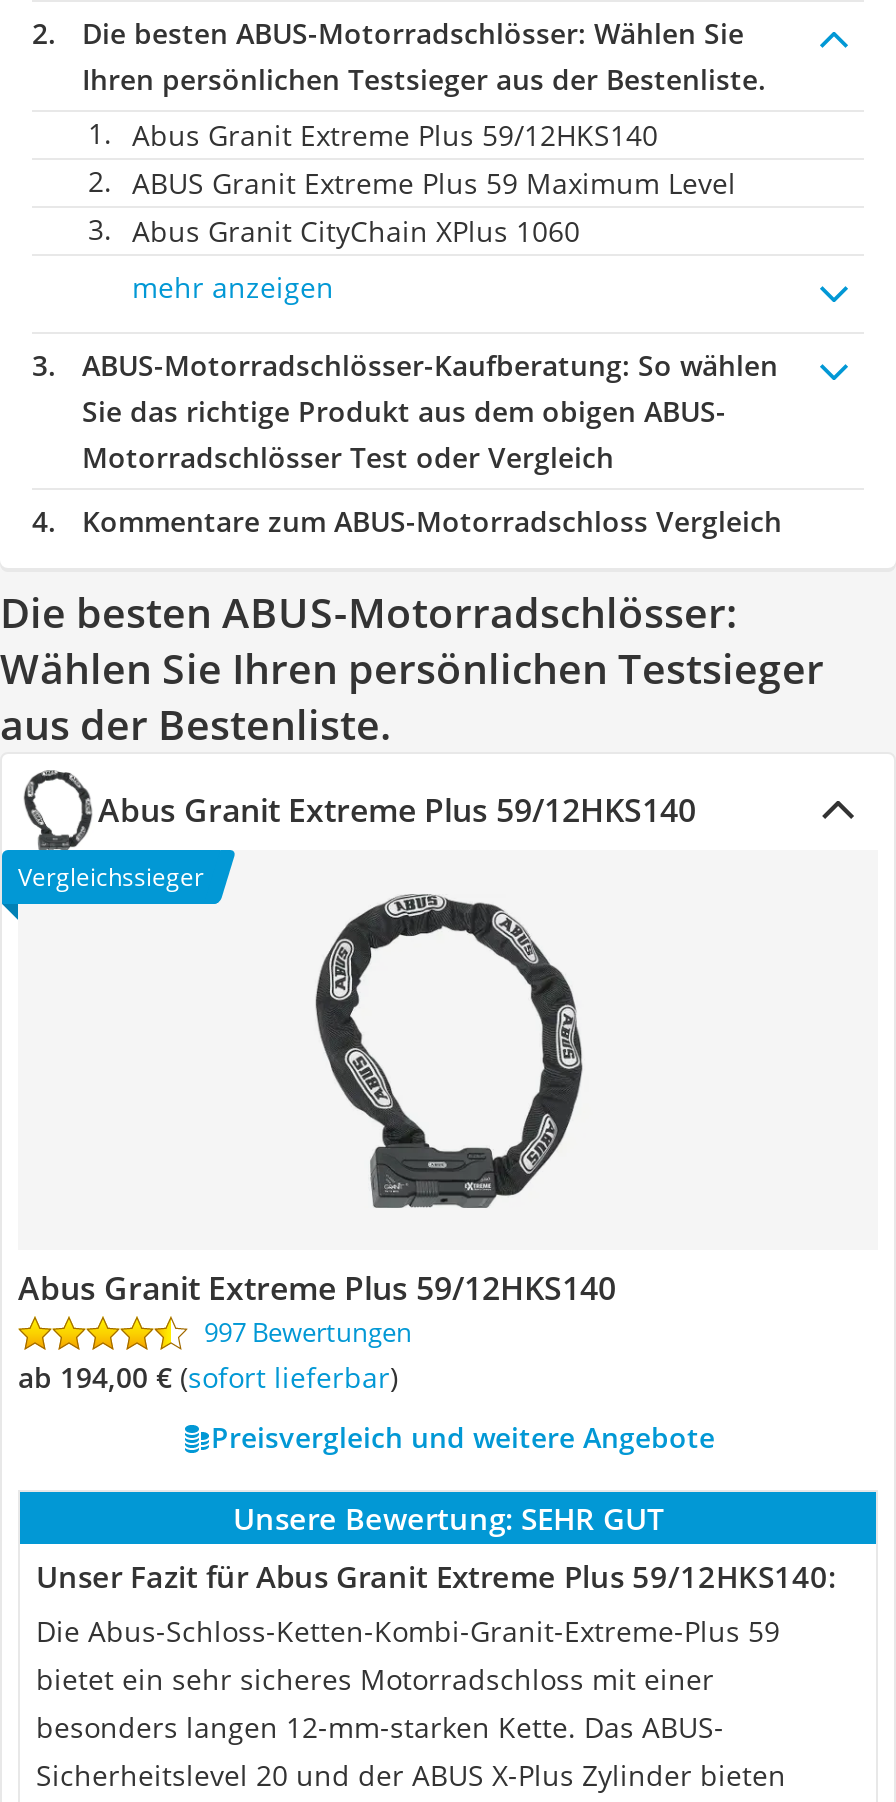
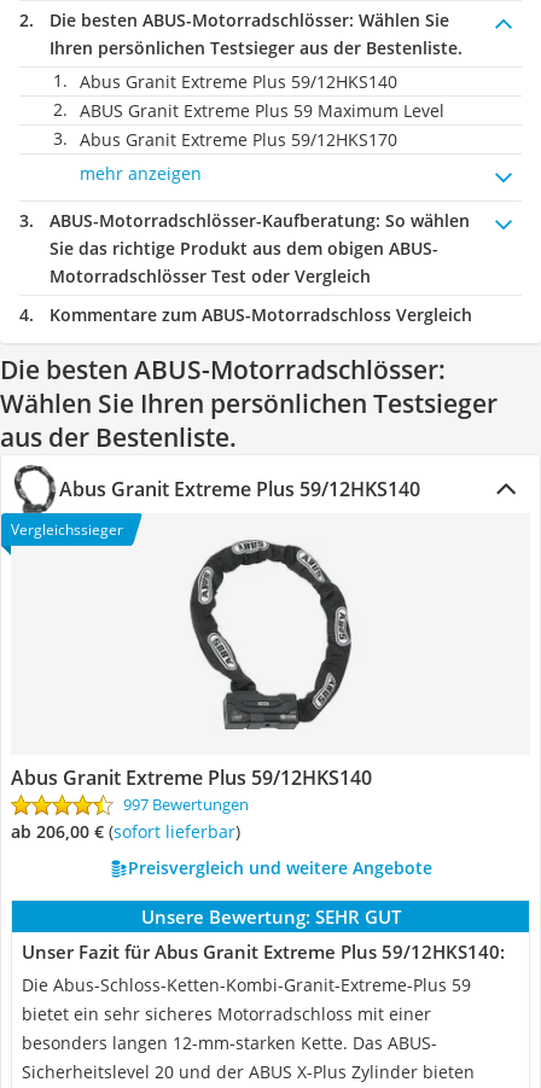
- Abus Granit CityChain XPlus 1060
+ Abus Granit Extreme Plus 59/12HKS170

- ab 194,00 €( Sofort lieferbar)
+ ab 206,00 €( Sofort lieferbar)
